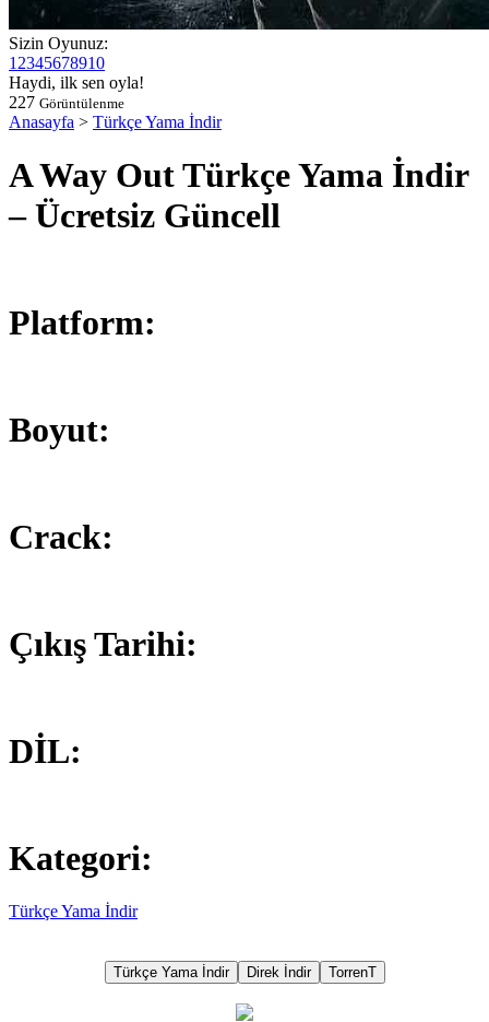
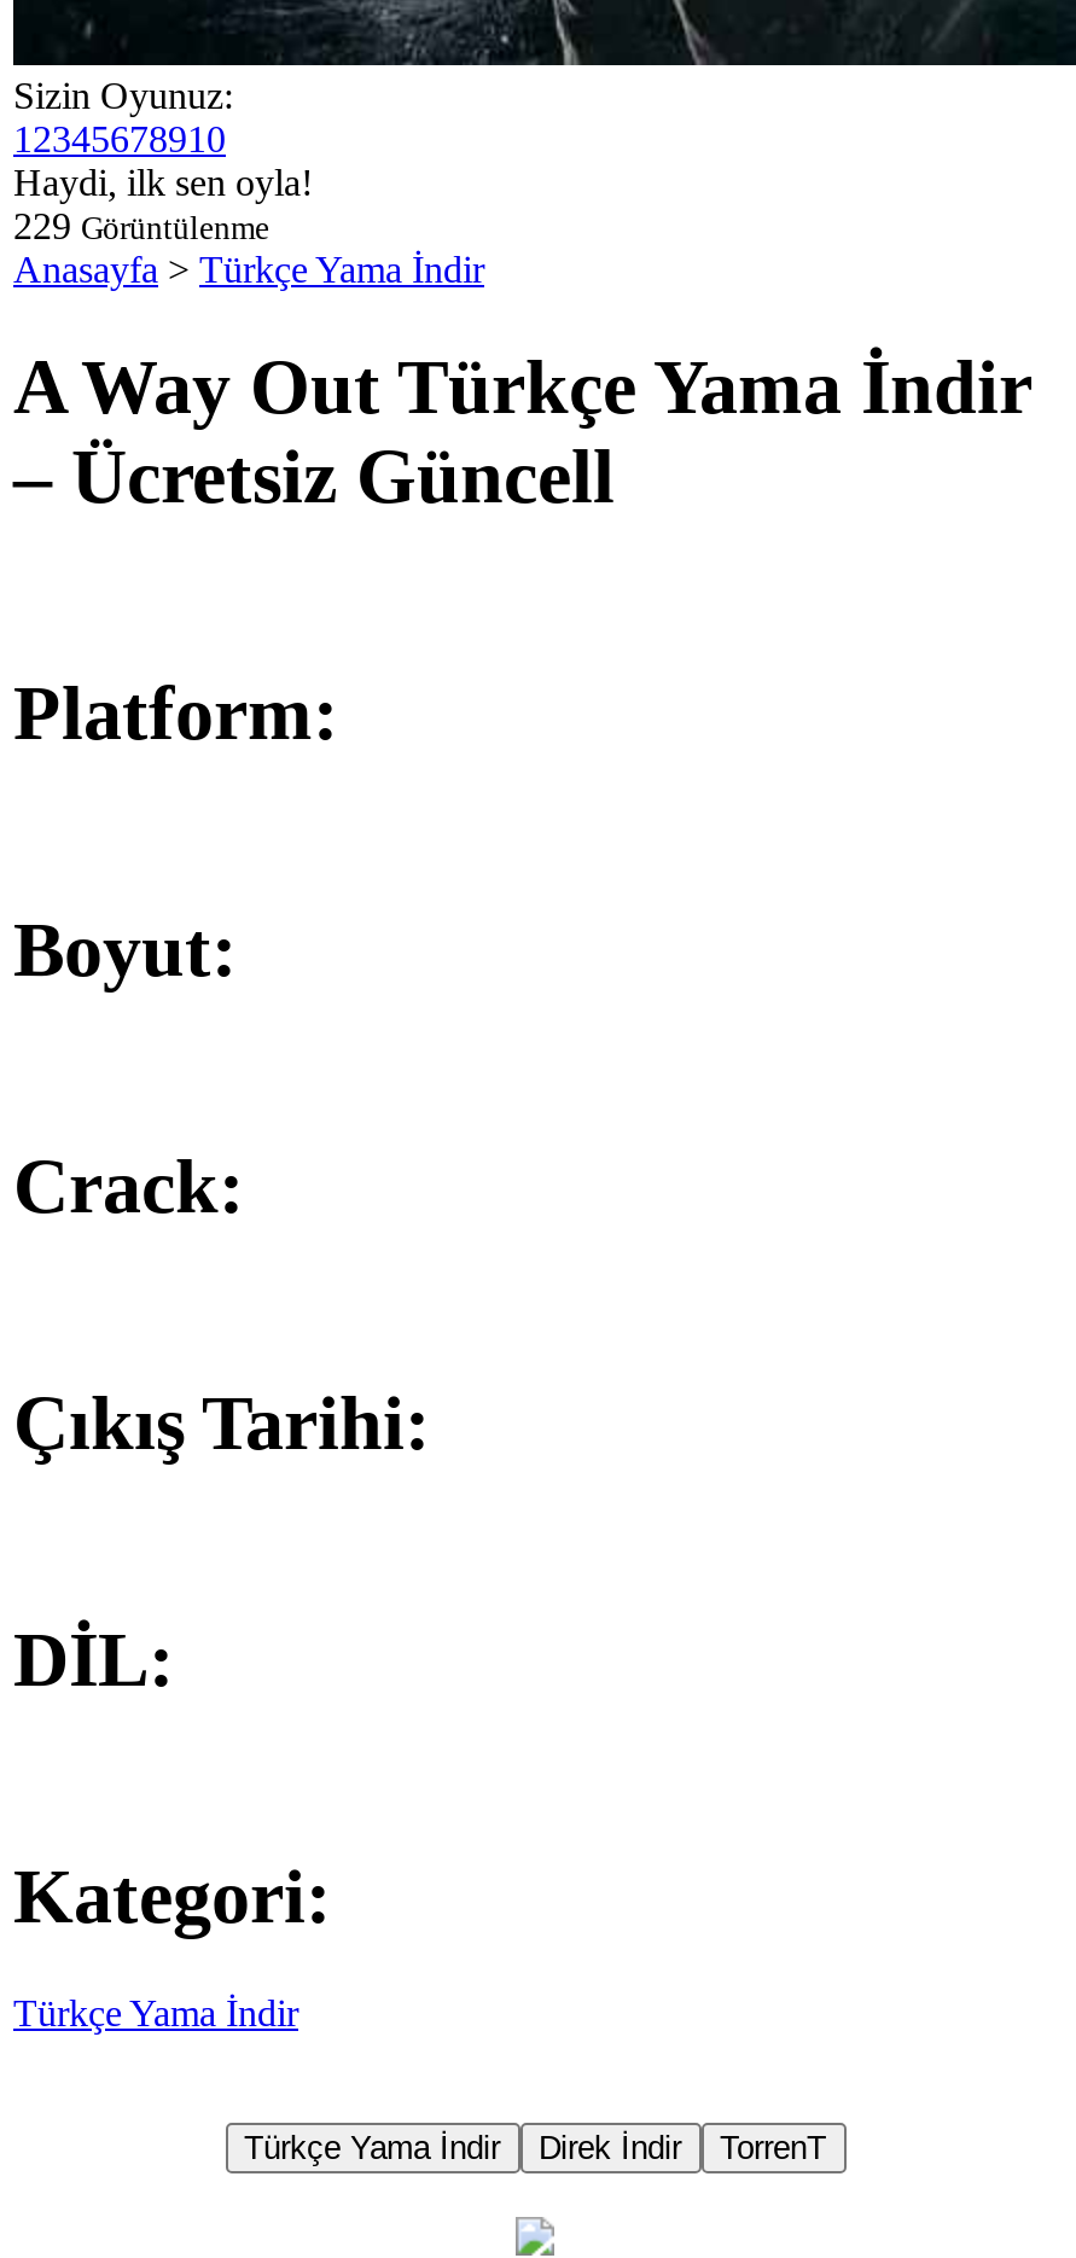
- 227 Görüntülenme
+ 229 Görüntülenme
